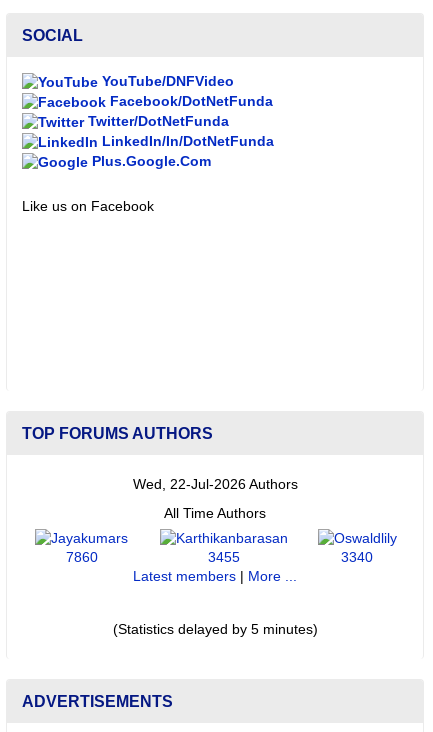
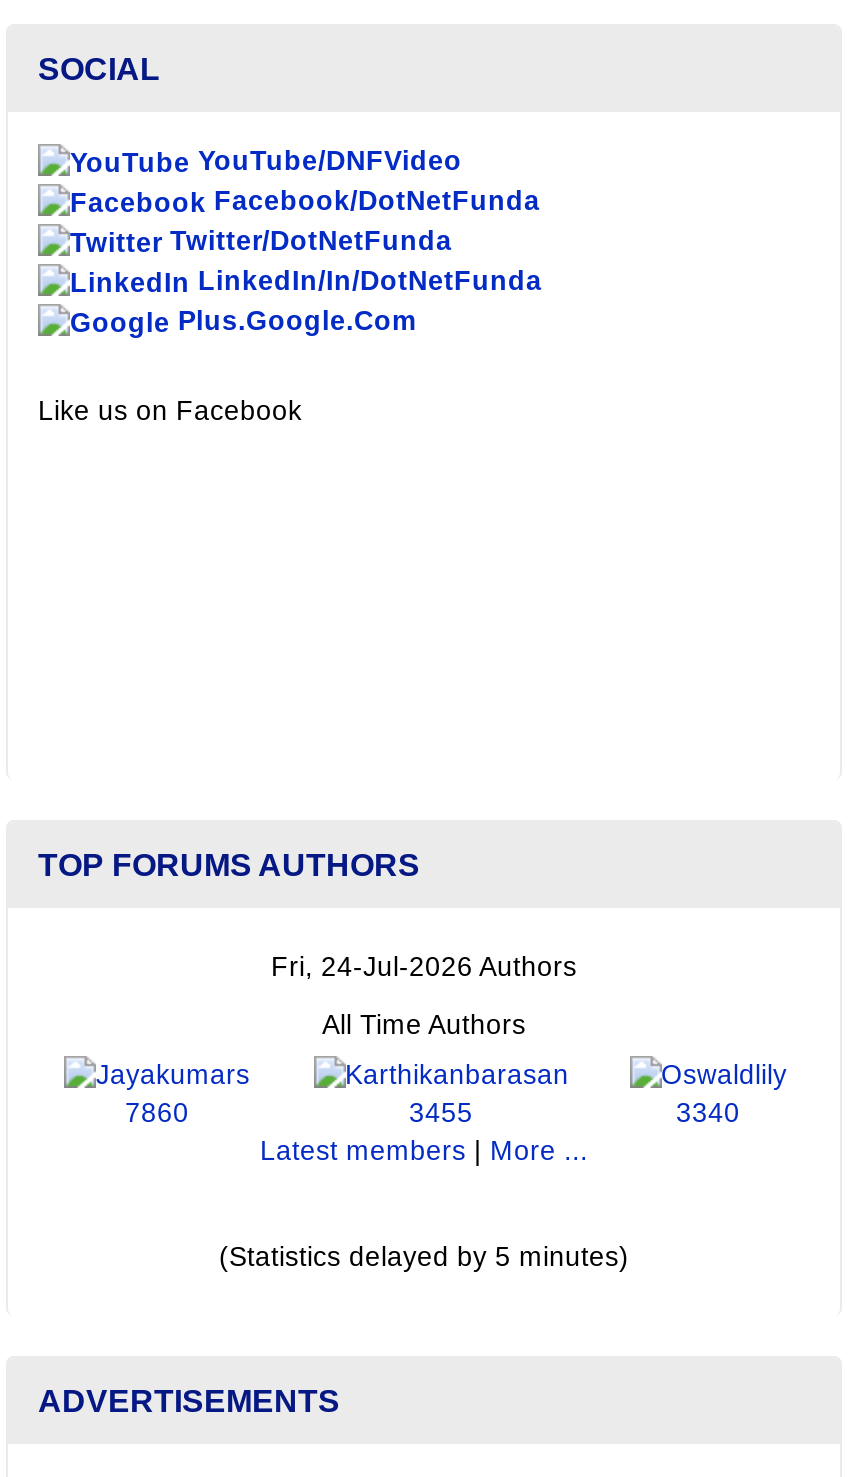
- Wed, 22-Jul-2026 Authors
+ Fri, 24-Jul-2026 Authors
